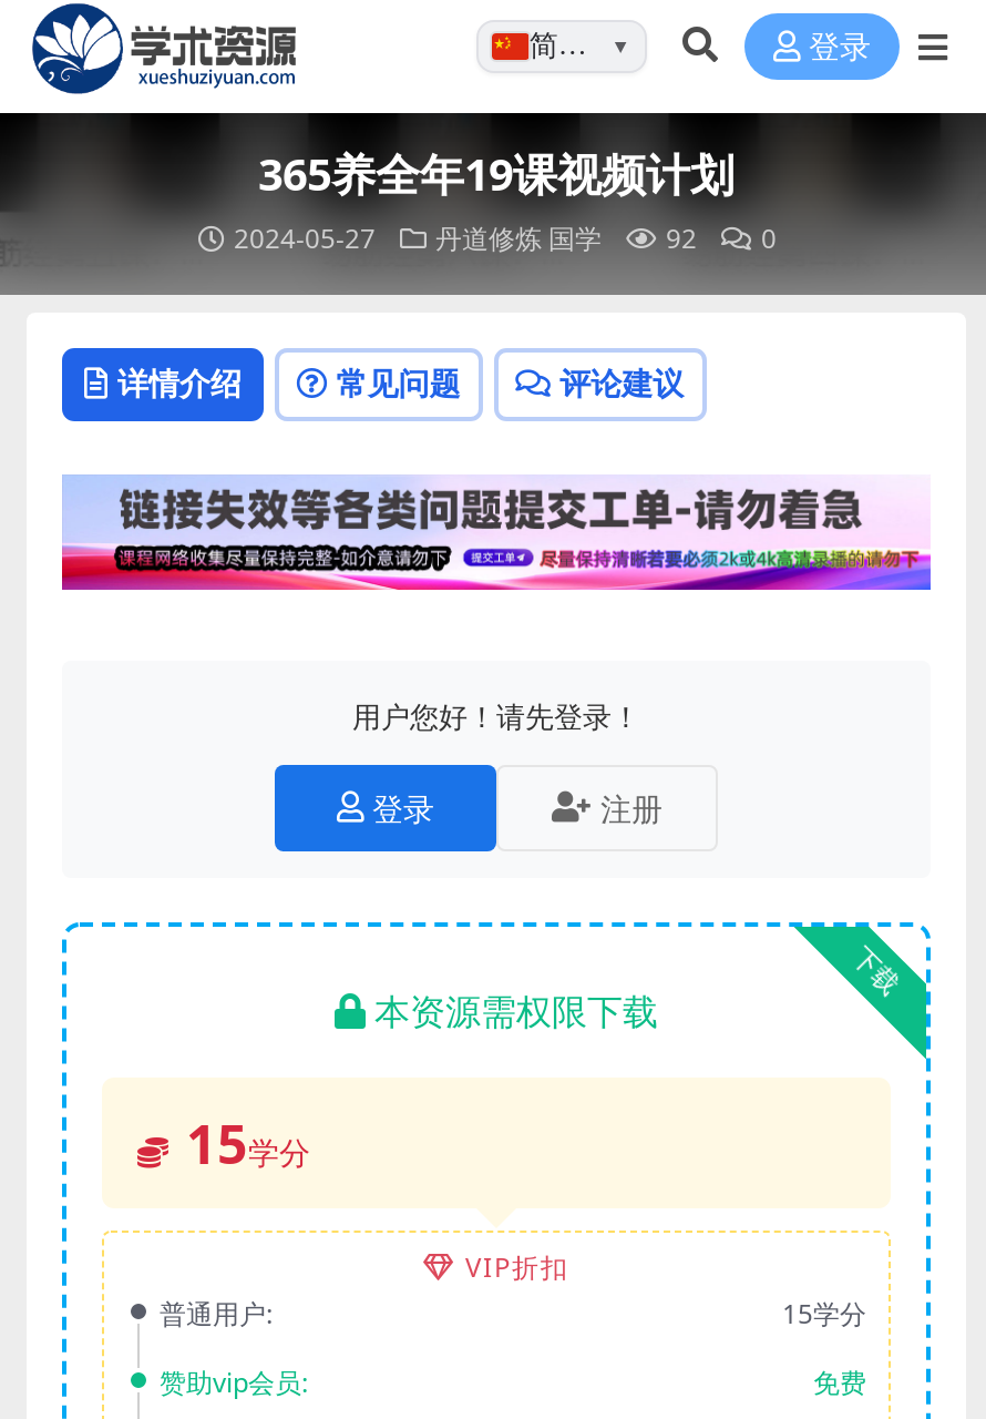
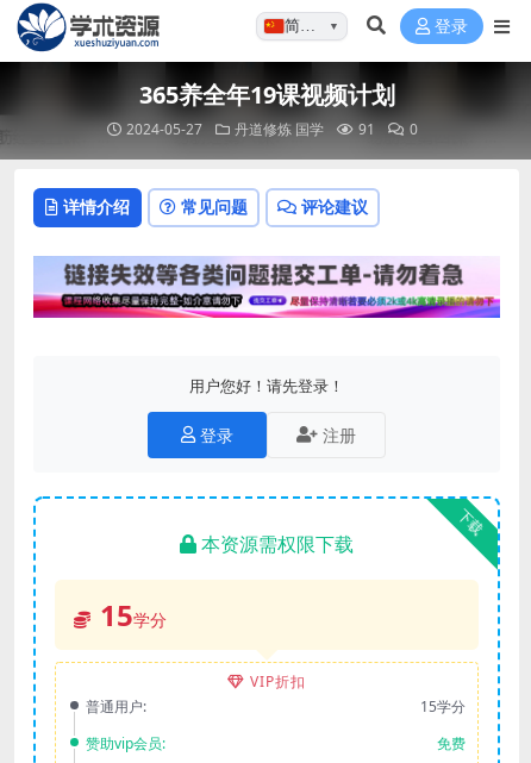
- 2024-05-27 丹道修炼 国学 92 0
+ 2024-05-27 丹道修炼 国学 91 0
